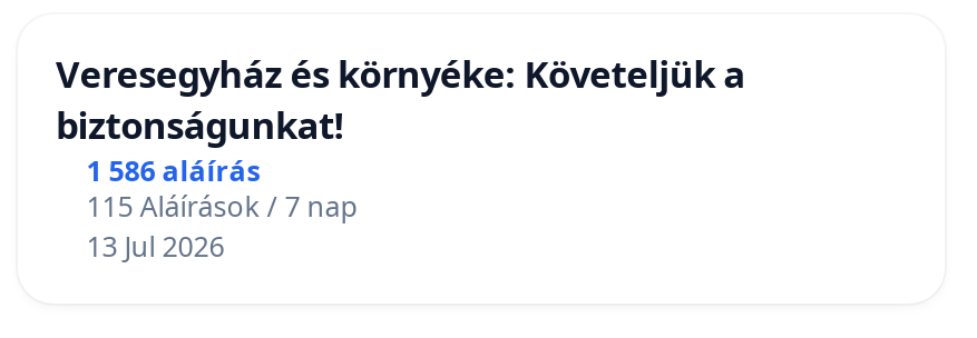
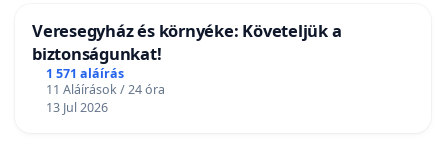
- 1 586 aláírás
+ 1 571 aláírás

- 115 Aláírások / 7 nap
+ 11 Aláírások / 24 óra
